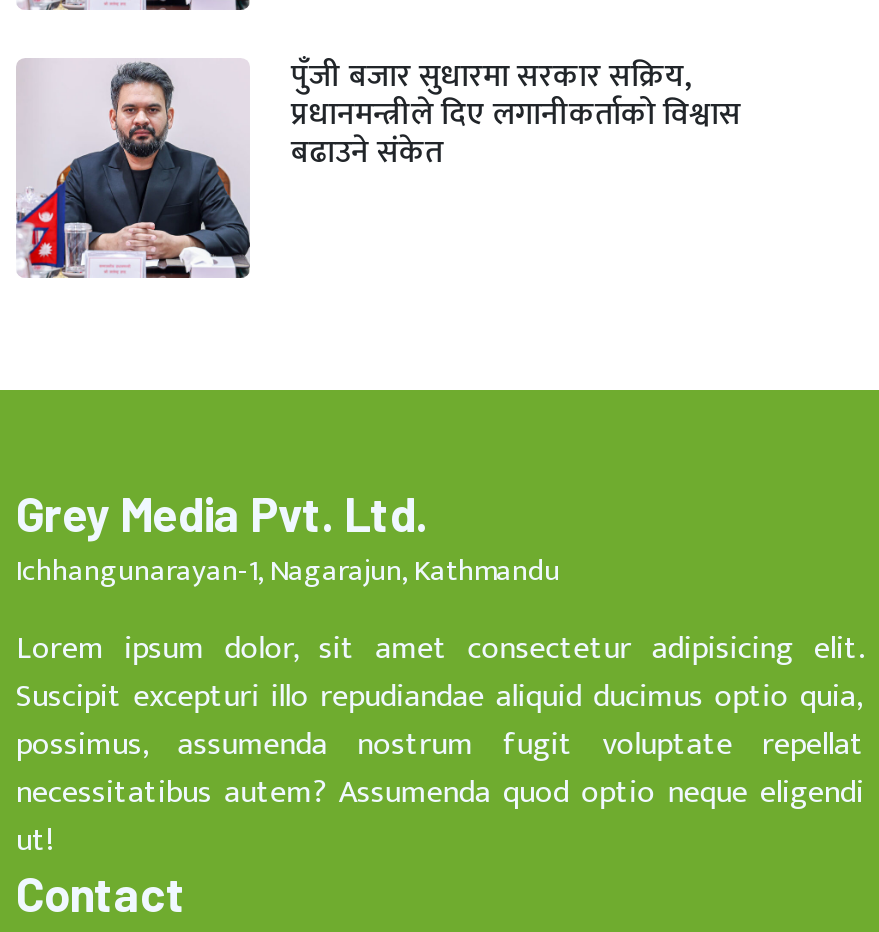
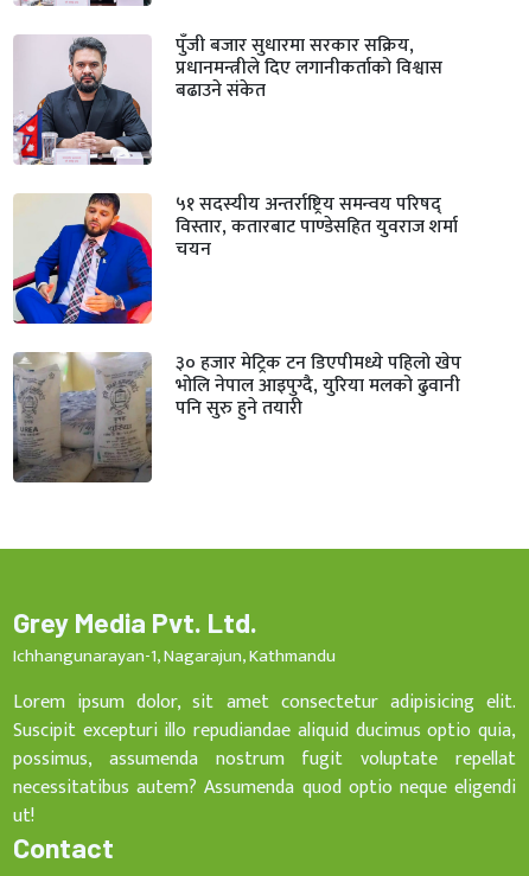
+ [image]
+ ५१ सदस्यीय अन्तर्राष्ट्रिय समन्वय परिषद्
+ विस्तार, कतारबाट पाण्डेसहित युवराज शर्मा
+ चयन

+ [image]
+ ३० हजार मेट्रिक टन डिएपीमध्ये पहिलो खेप
+ भोलि नेपाल आइपुग्दै, युरिया मलको ढुवानी
+ पनि सुरु हुने तयारी
